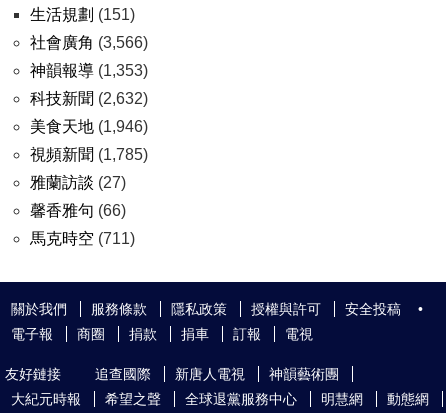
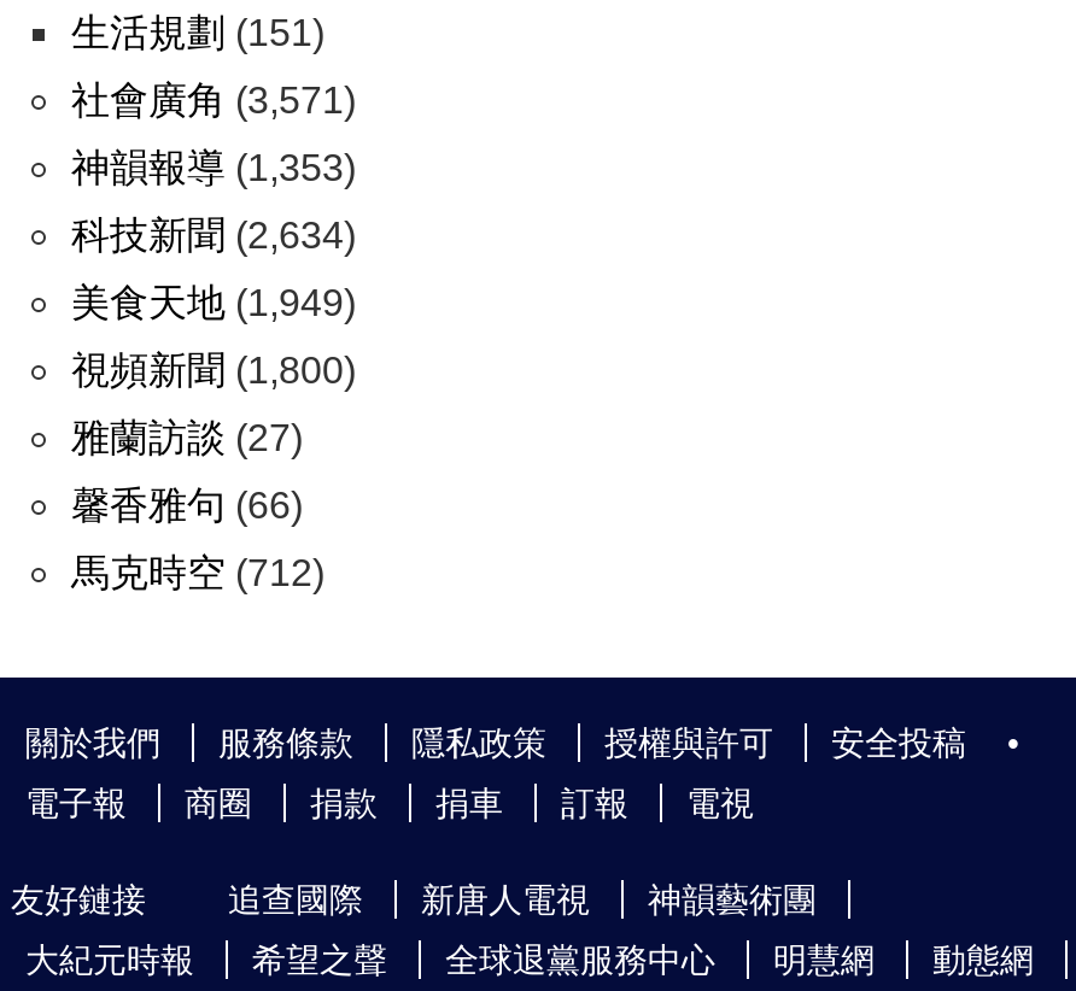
- 社會廣角(3,566)
+ 社會廣角(3,571)

- 科技新聞(2,632)
+ 科技新聞(2,634)

- 美食天地(1,946)
+ 美食天地(1,949)

- 視頻新聞(1,785)
+ 視頻新聞(1,800)

- 馬克時空(711)
+ 馬克時空(712)
